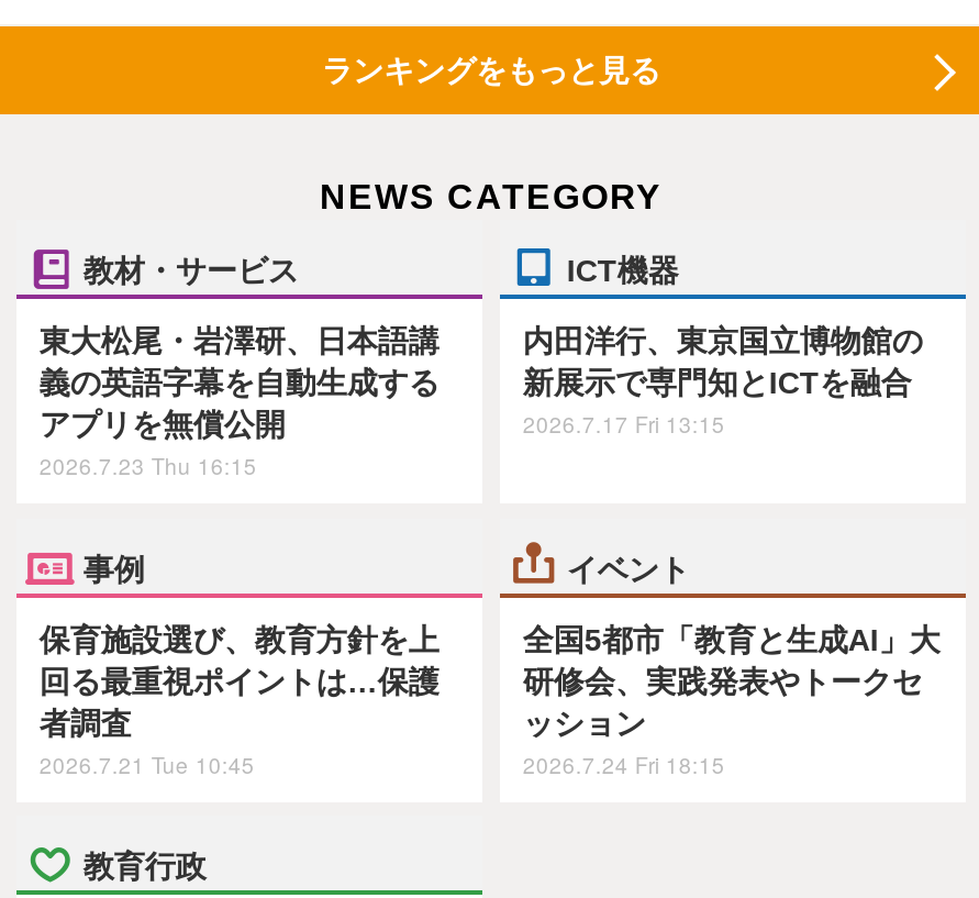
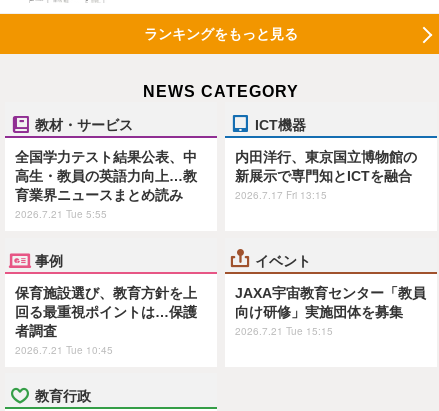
- 東大松尾・岩澤研、日本語講
- 義の英語字幕を自動生成する
- アプリを無償公開
- 2026.7.23 Thu 16:15
+ 全国学力テスト結果公表、中
+ 高生・教員の英語力向上…教
+ 育業界ニュースまとめ読み
+ 2026.7.21 Tue 5:55

- 全国5都市「教育と生成AI」大
- 研修会、実践発表やトークセ
- ッション
- 2026.7.24 Fri 18:15
+ JAXA宇宙教育センター「教員
+ 向け研修」実施団体を募集
+ 2026.7.21 Tue 15:15
